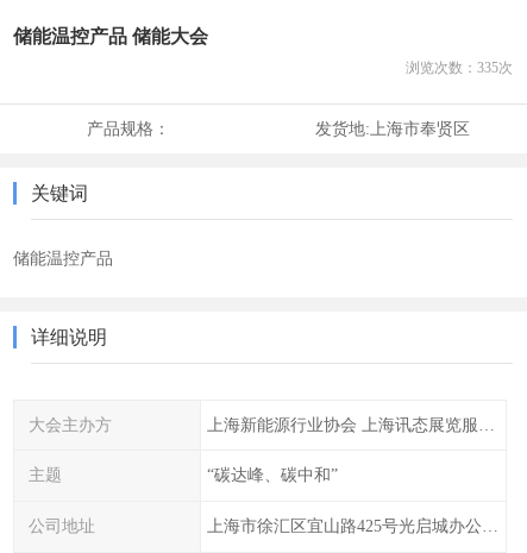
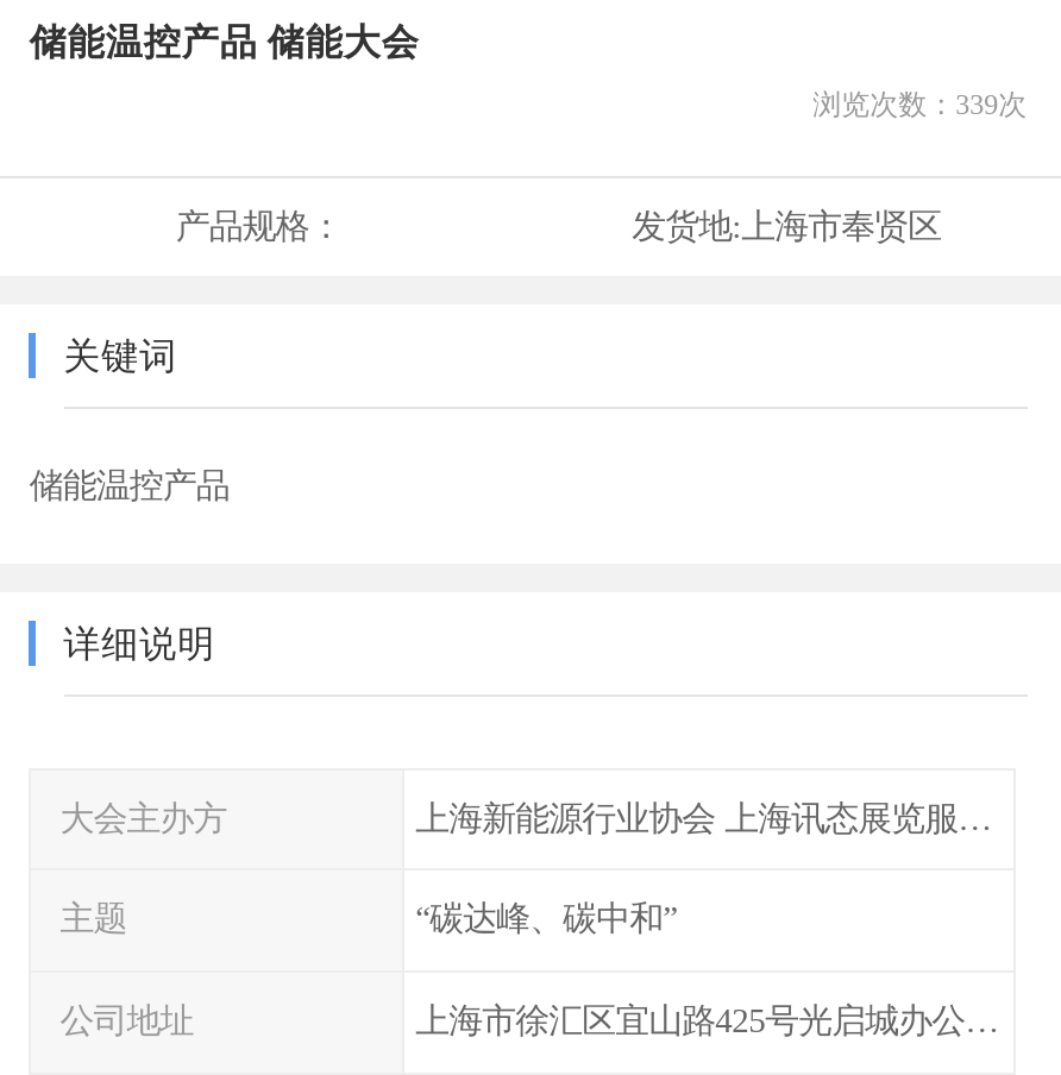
- 浏览次数：335次
+ 浏览次数：339次
